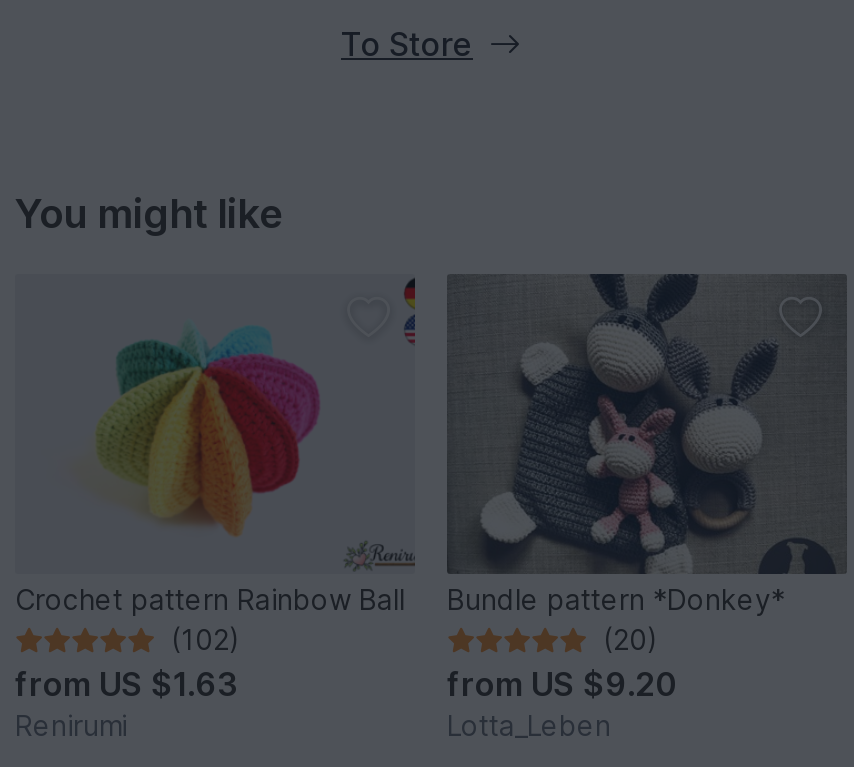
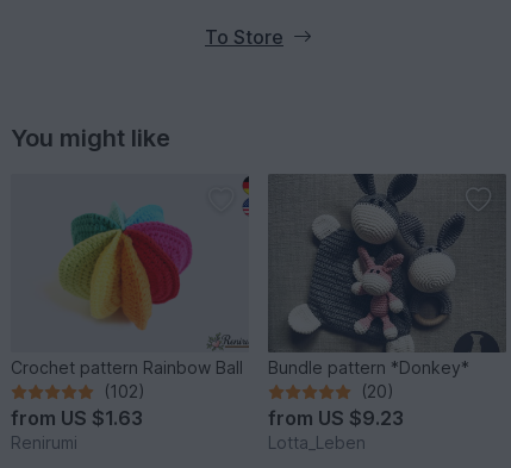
- from US $9.20
+ from US $9.23
